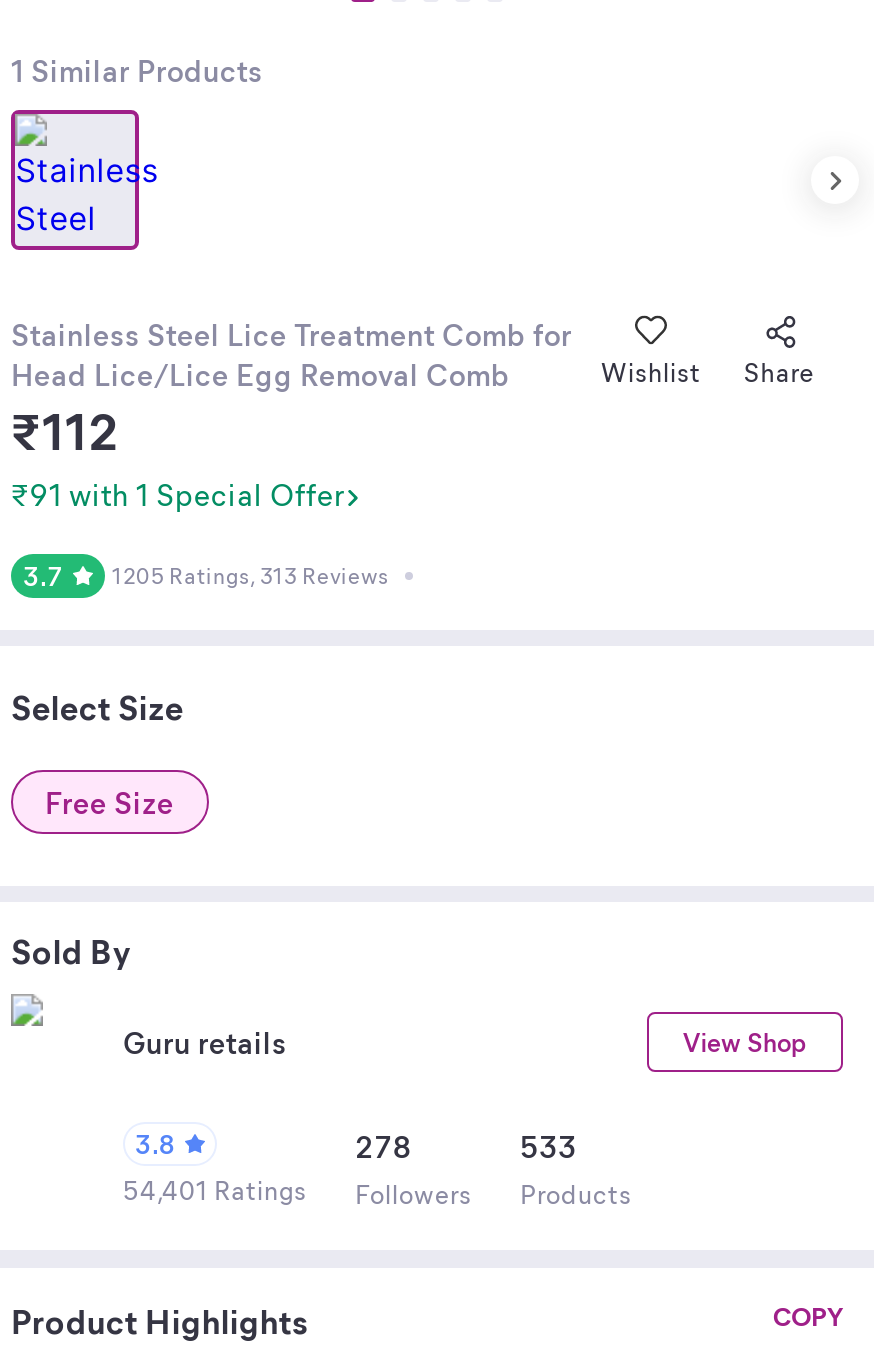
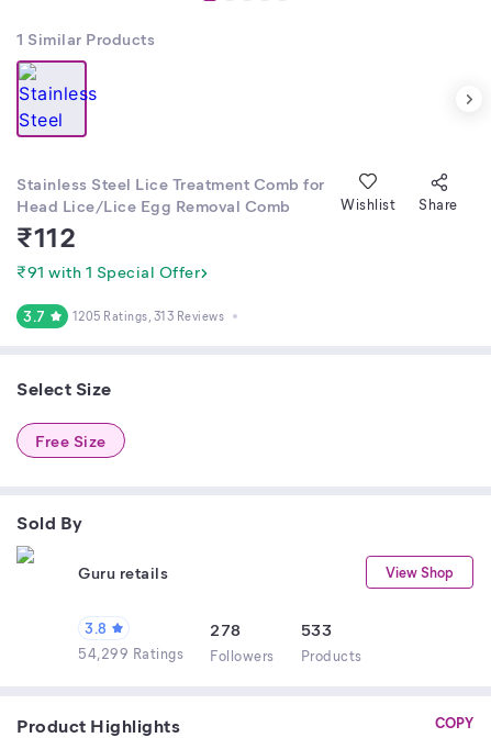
- 54,401 Ratings Followers Products
+ 54,299 Ratings Followers Products
